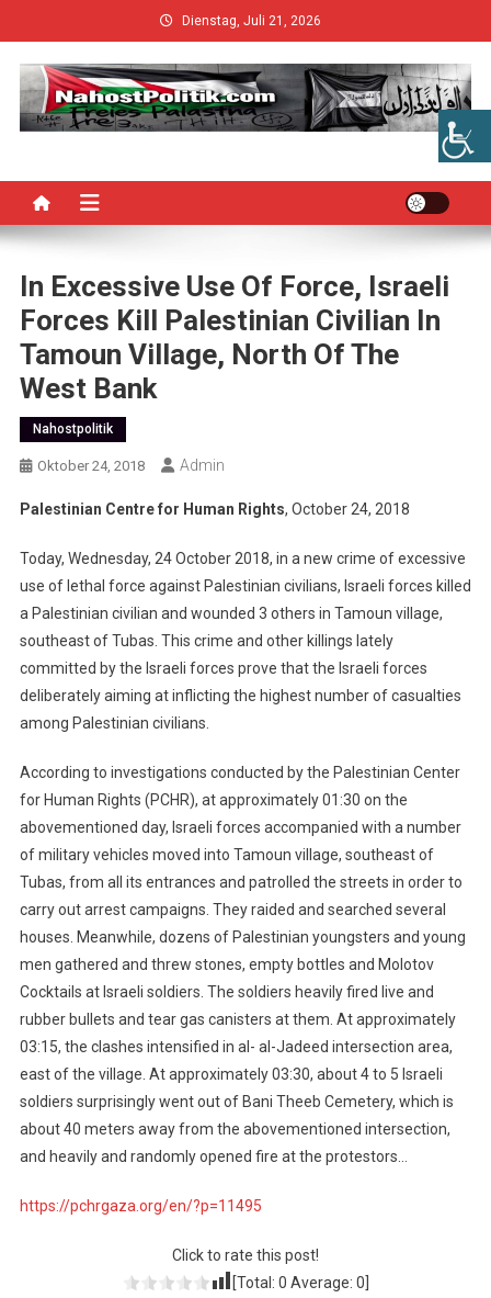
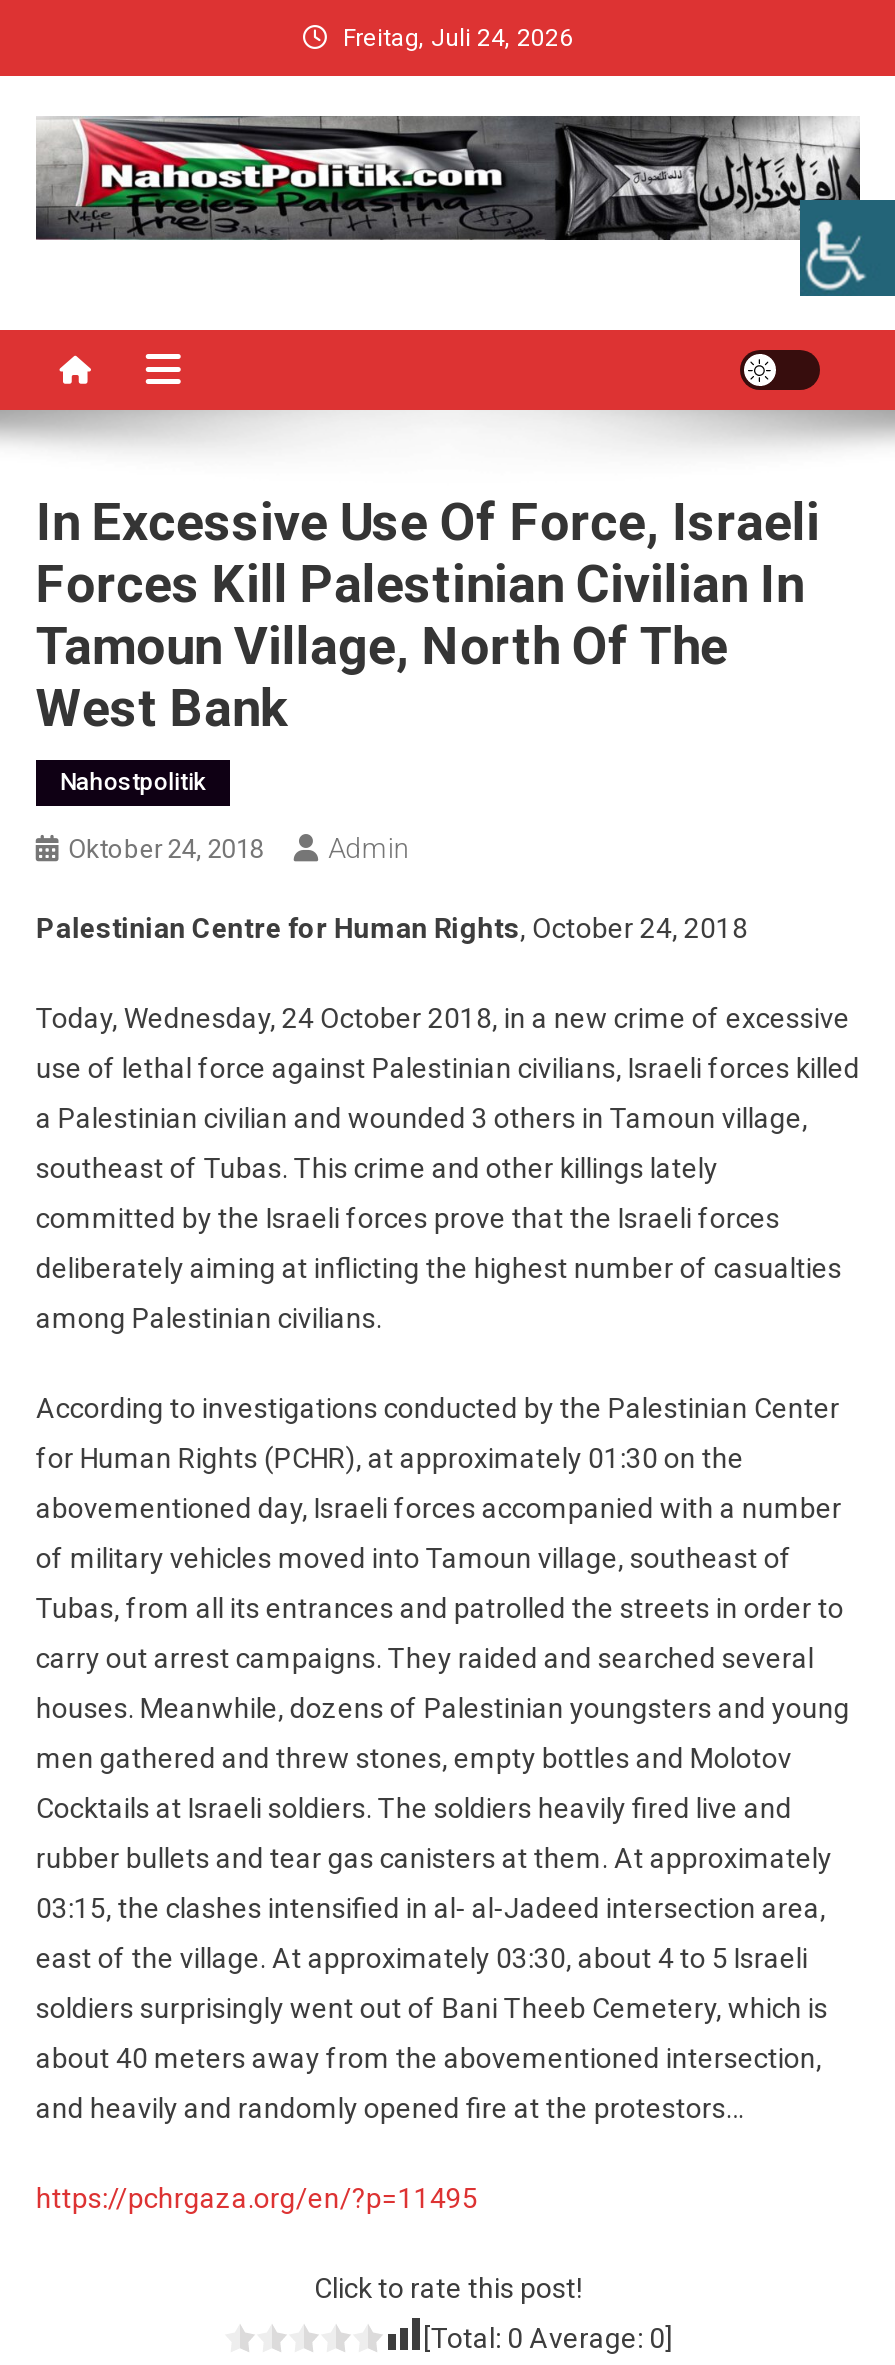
- Dienstag, Juli 21, 2026
+ Freitag, Juli 24, 2026
